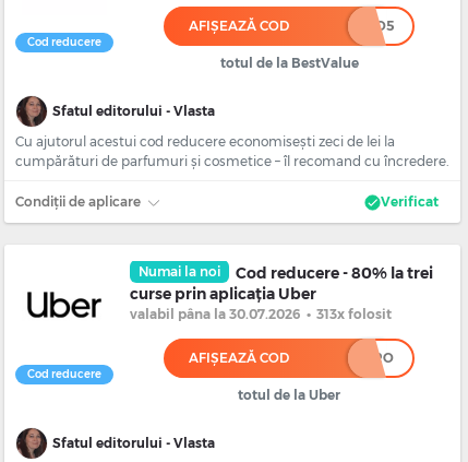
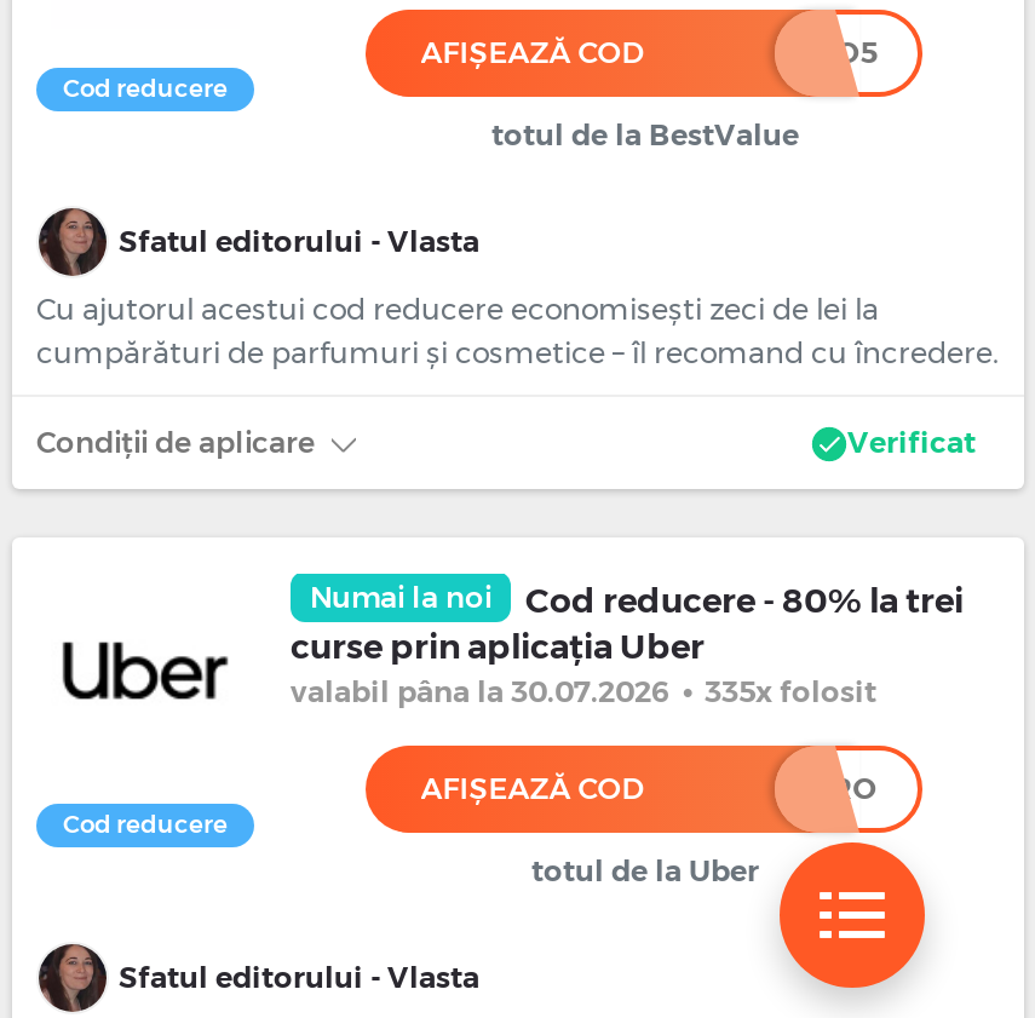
- valabil pâna la 30.07.2026 • 313x folosit
+ valabil pâna la 30.07.2026 • 335x folosit

+ [image]
